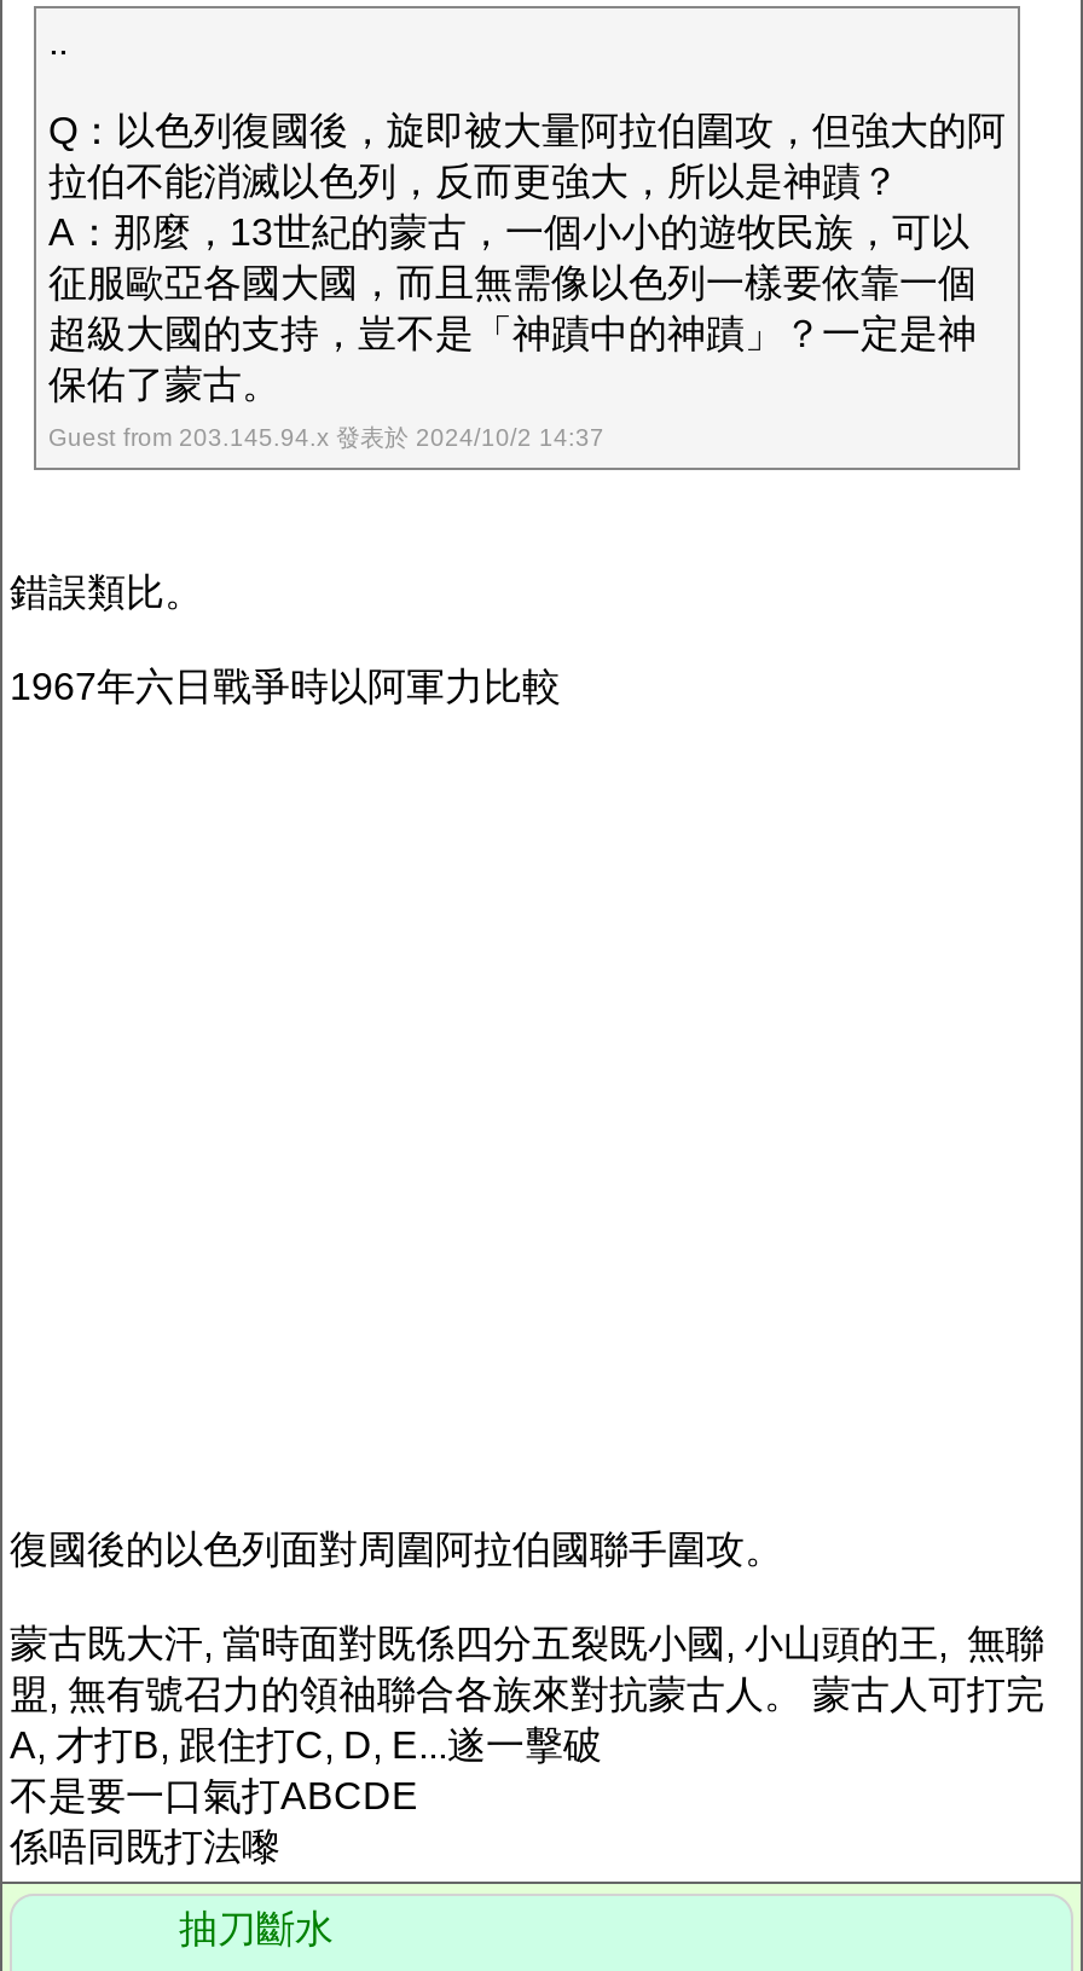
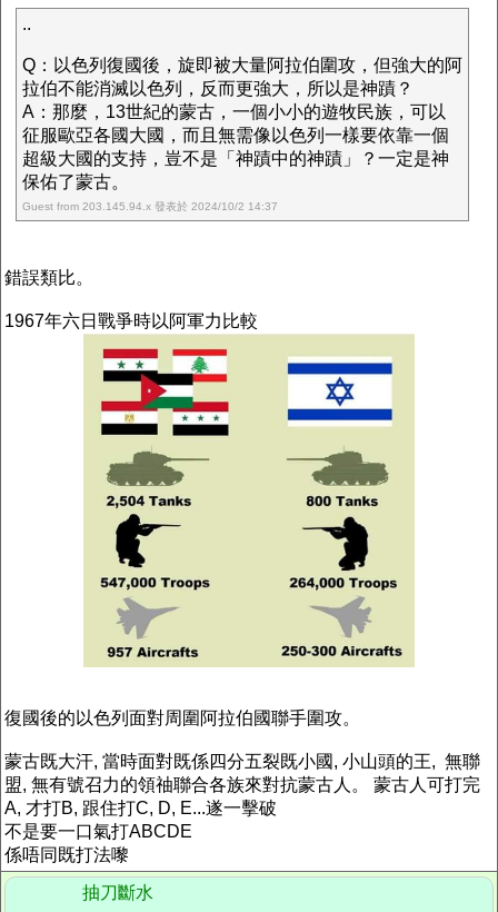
+ [image]
